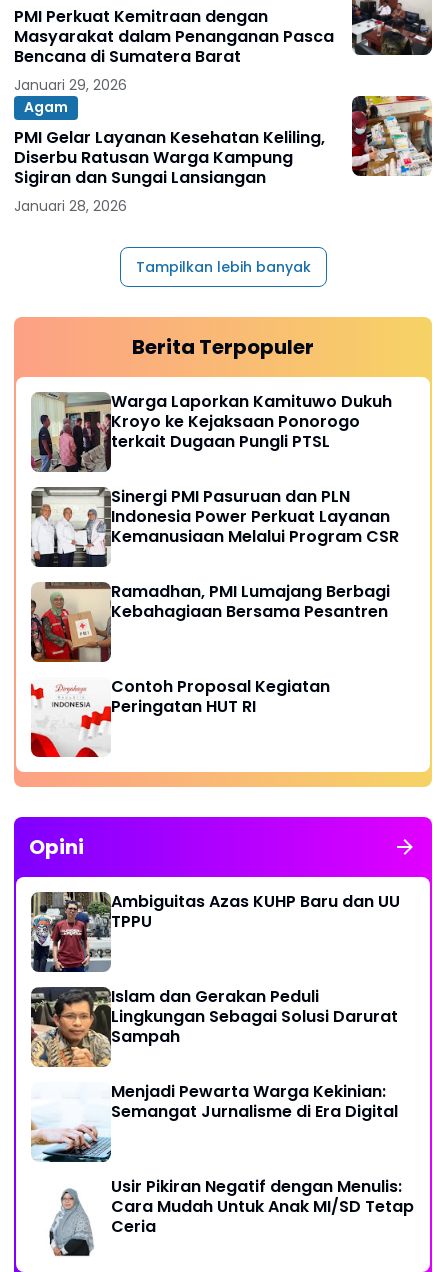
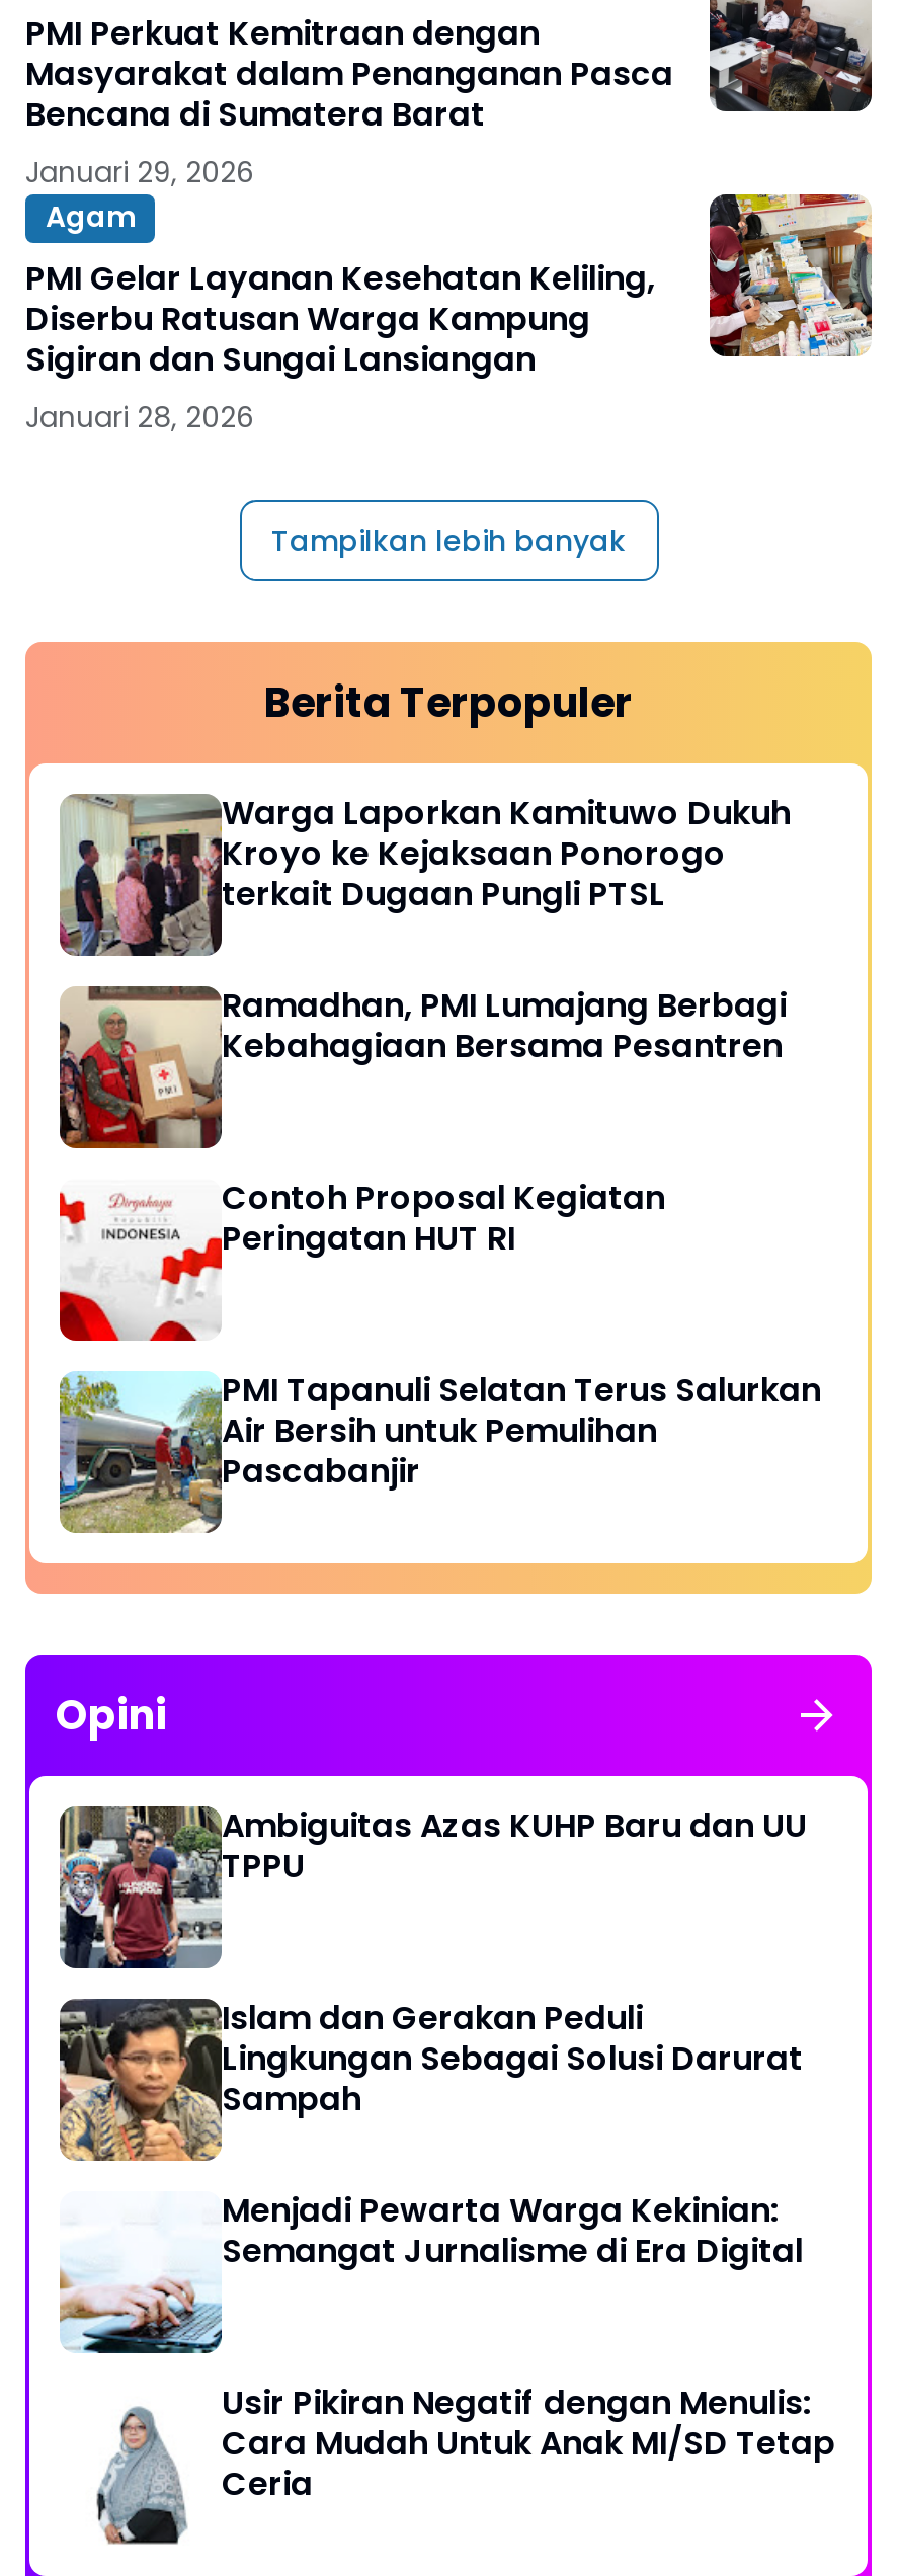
- [image]
- Sinergi PMI Pasuruan dan PLN
- Indonesia Power Perkuat Layanan
- Kemanusiaan Melalui Program CSR

moved up: [image] | Ramadhan, PMI Lumajang Berbagi | Kebahagiaan Bersama Pesantren | Contoh Proposal Kegiatan | Peringatan HUT RI

moved up: [image]

+ [image]
+ PMI Tapanuli Selatan Terus Salurkan
+ Air Bersih untuk Pemulihan
+ Pascabanjir
